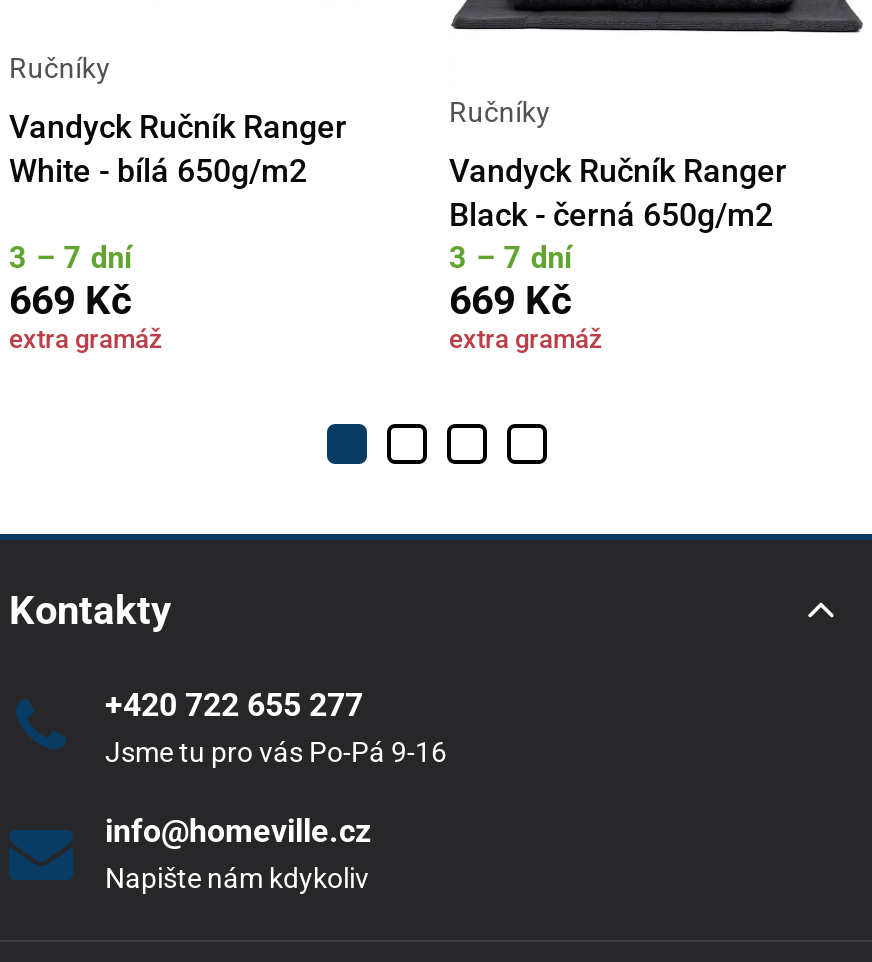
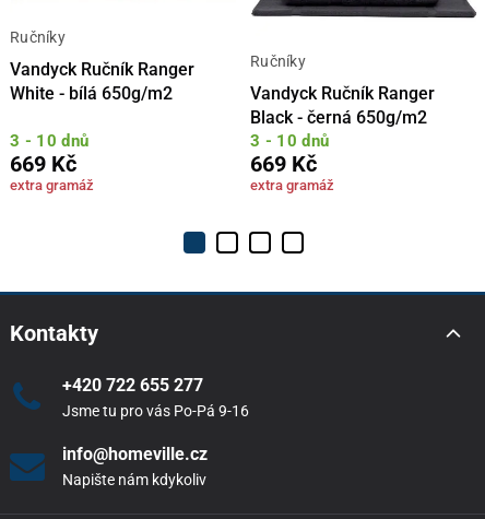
- 3 – 7 dní
+ 3 - 10 dnů

- 3 – 7 dní
+ 3 - 10 dnů
